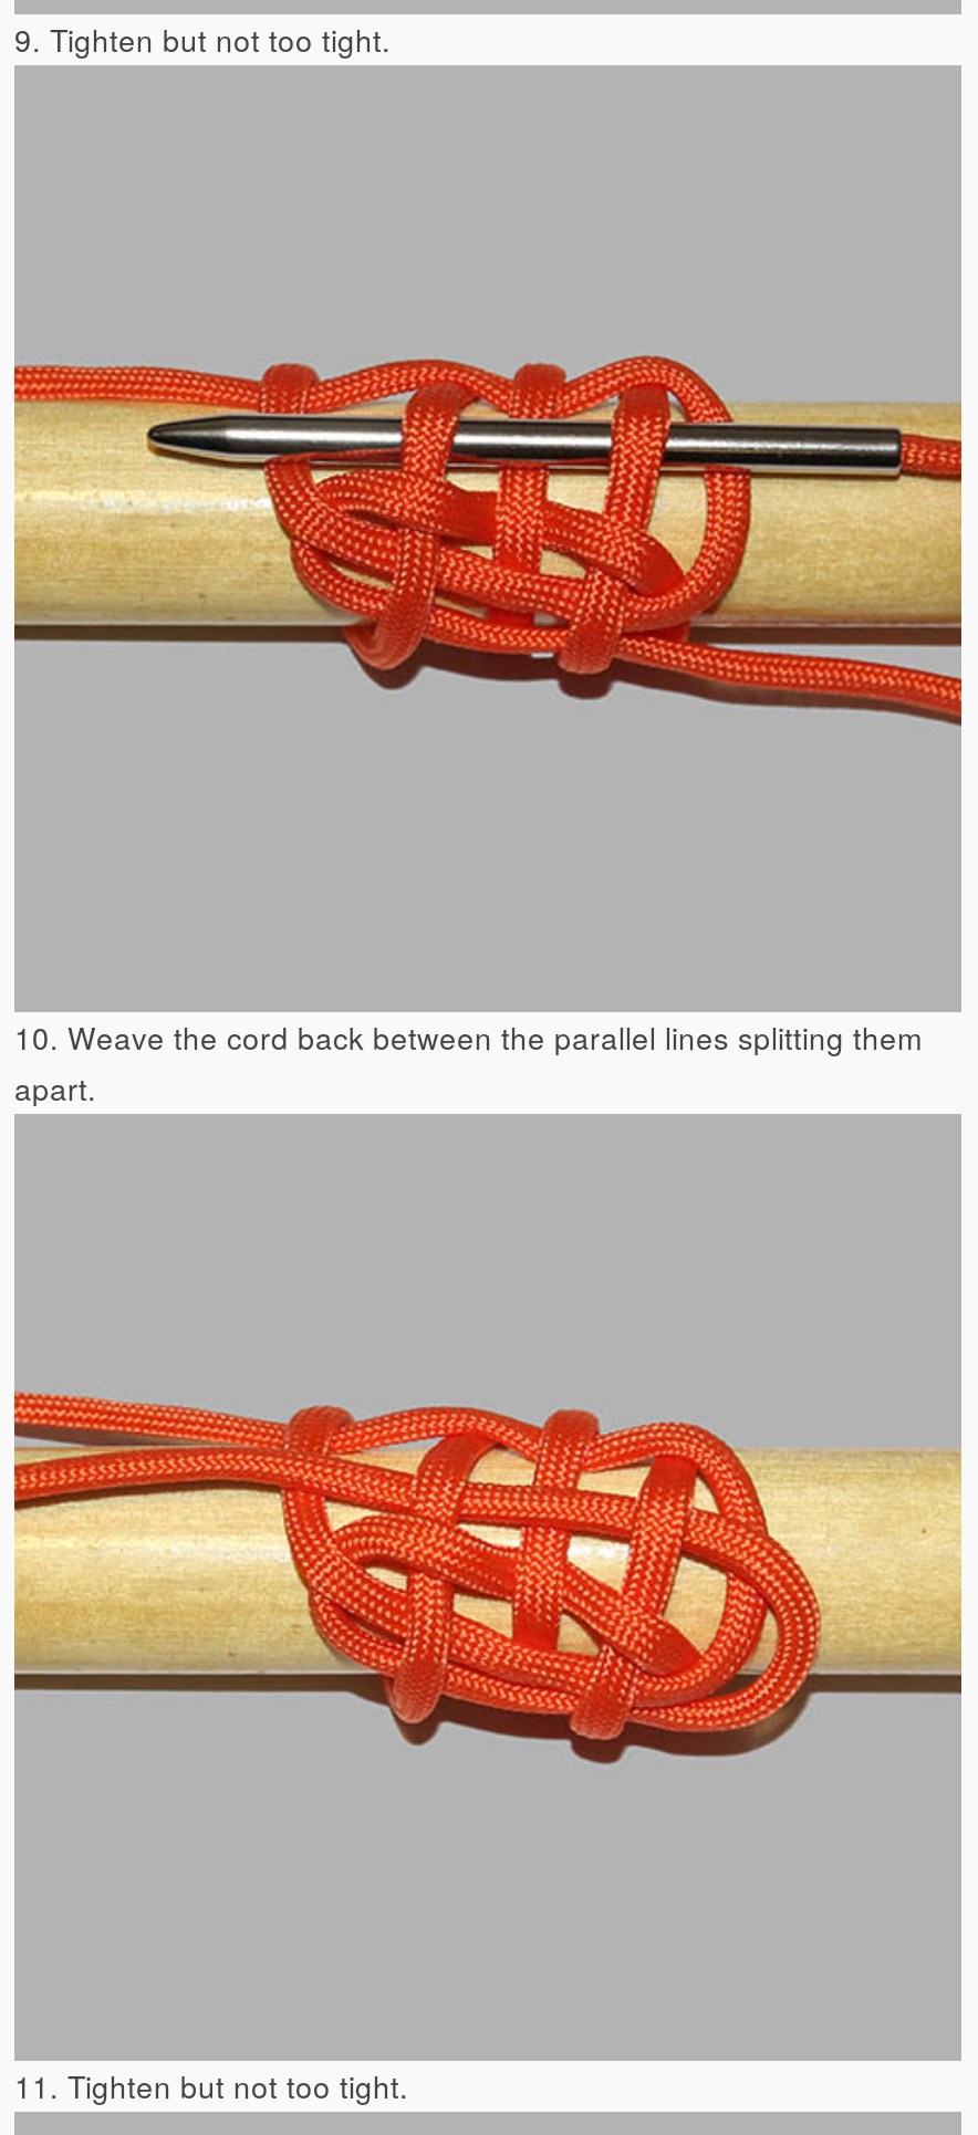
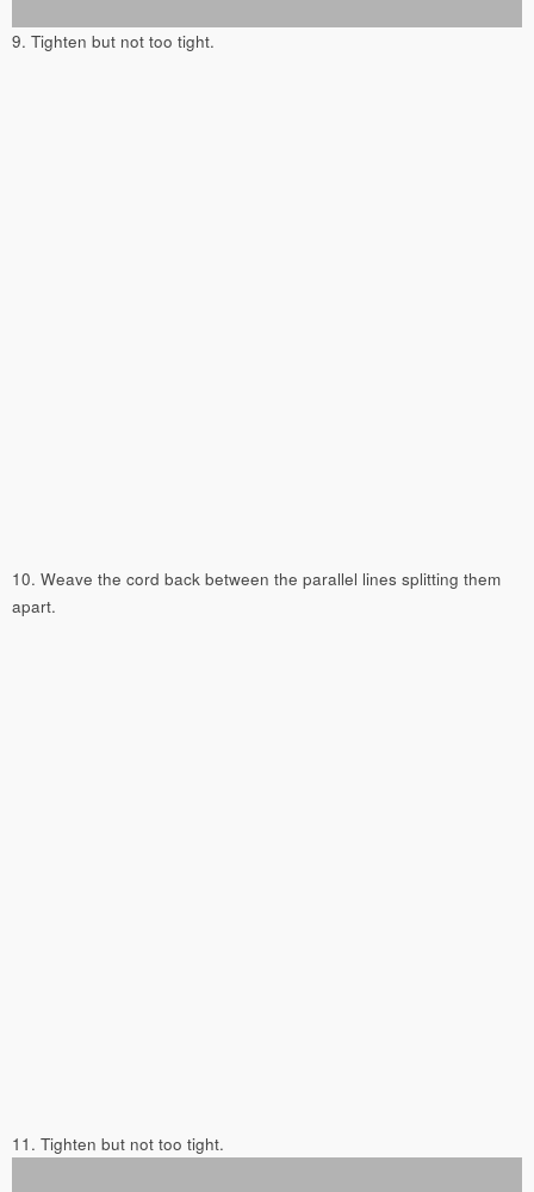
- [image]

- [image]
